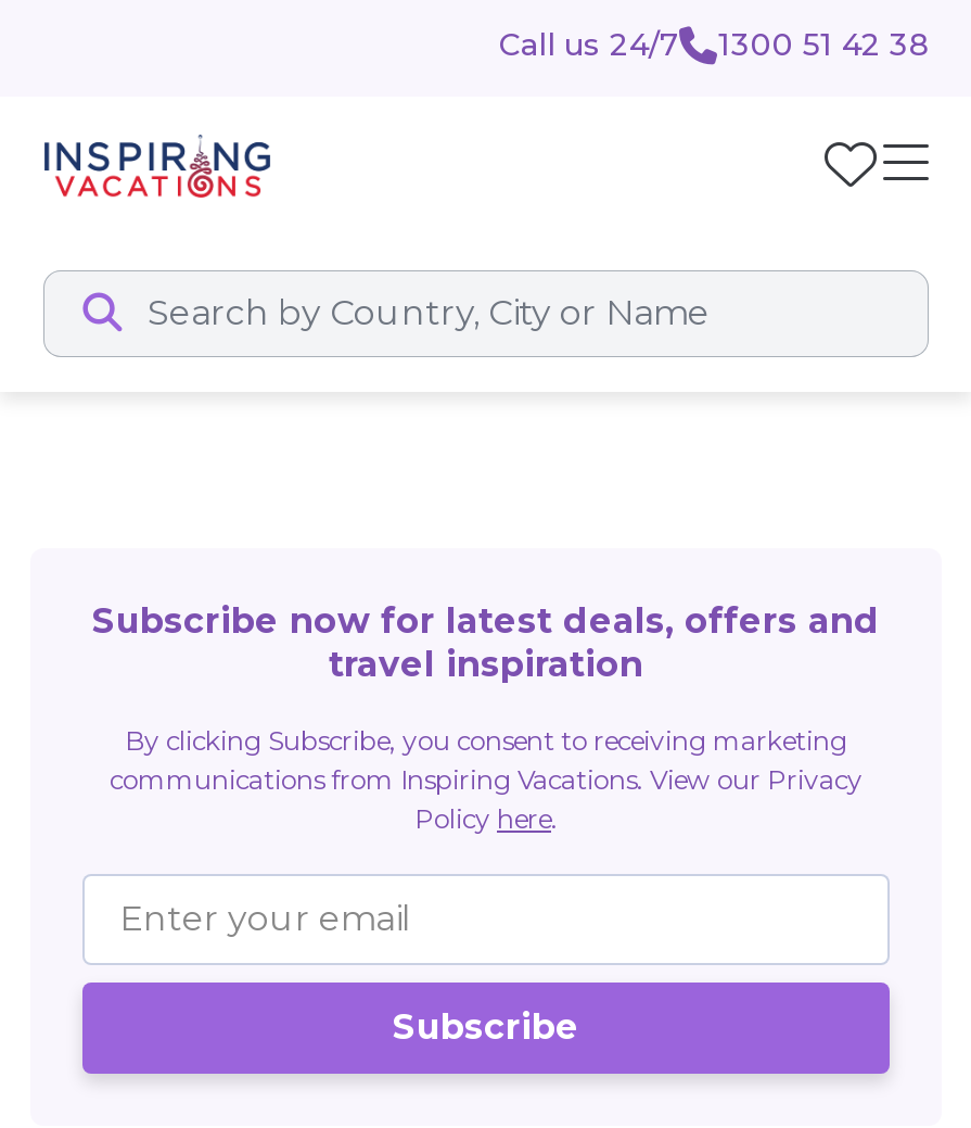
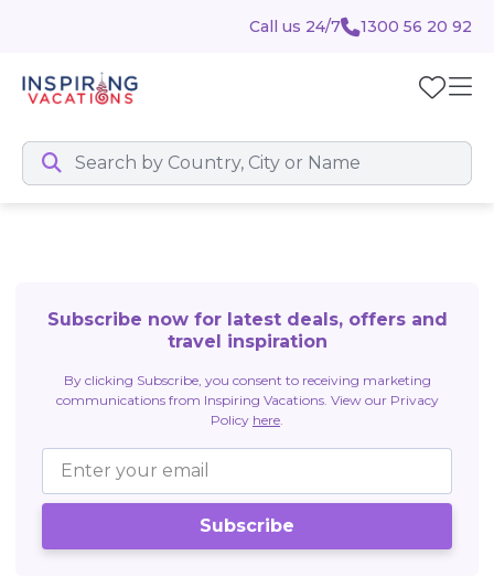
- Call us 24/7 1300 51 42 38
+ Call us 24/7 1300 56 20 92
